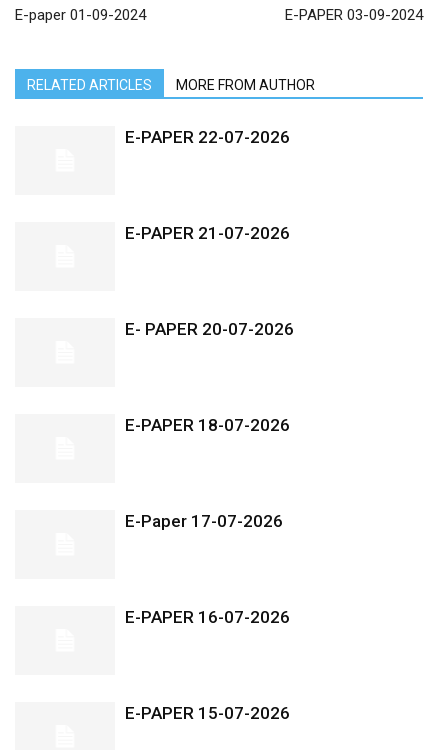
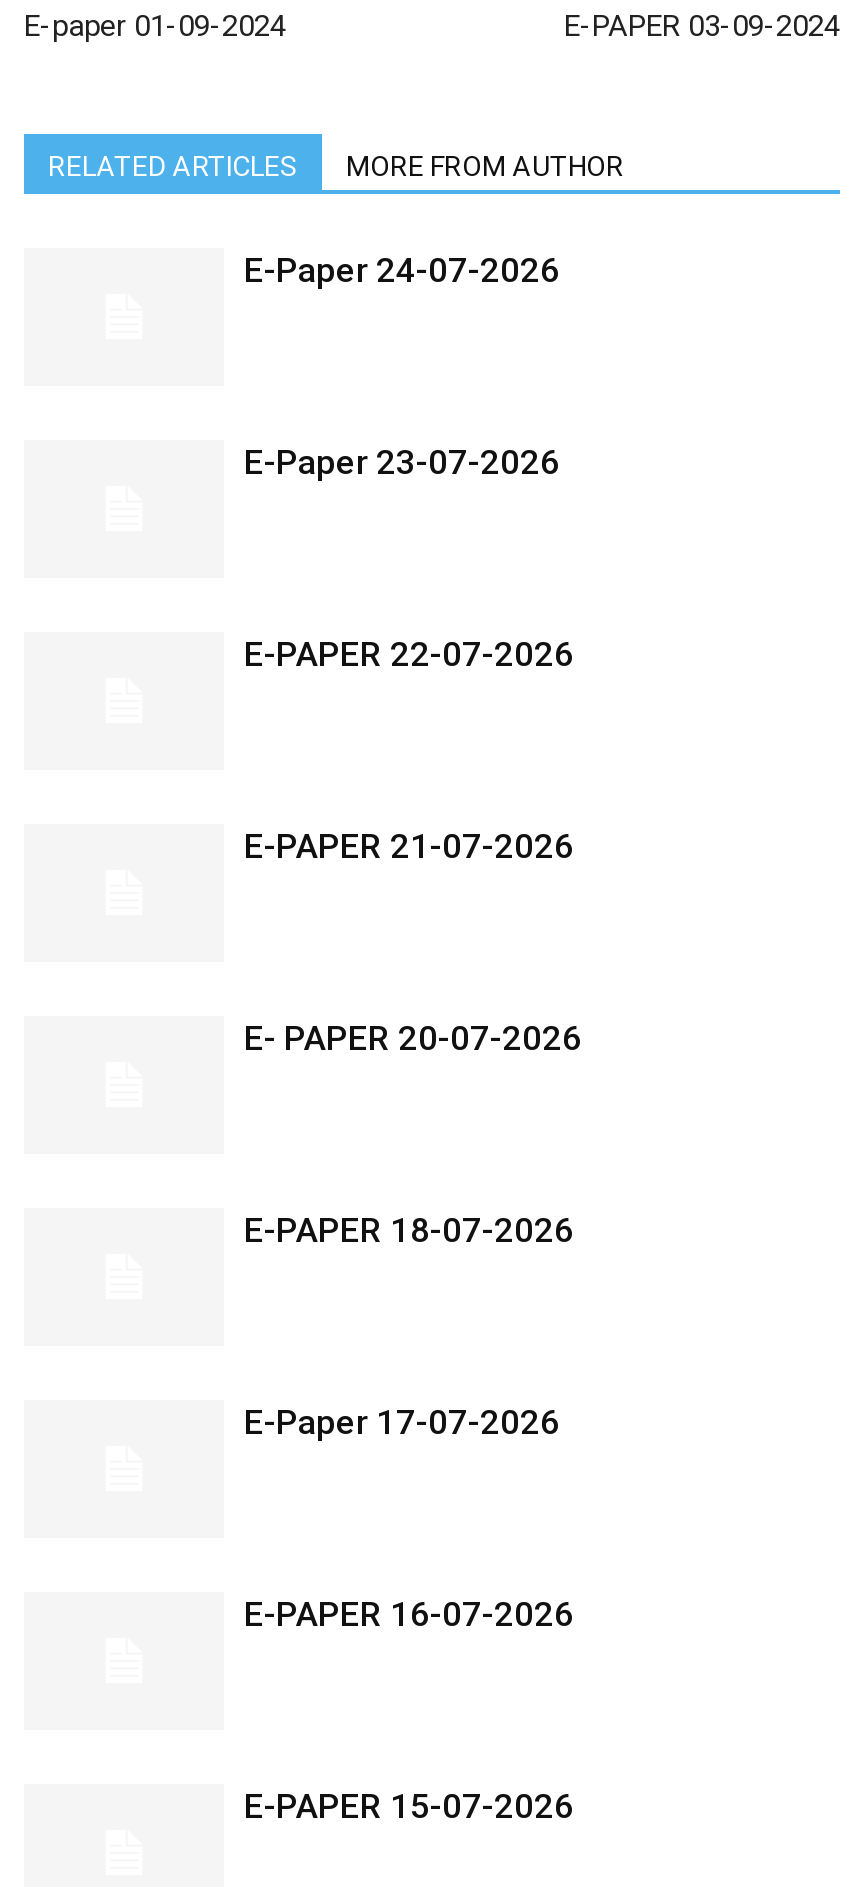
+ E-Paper 24-07-2026

+ E-Paper 23-07-2026
